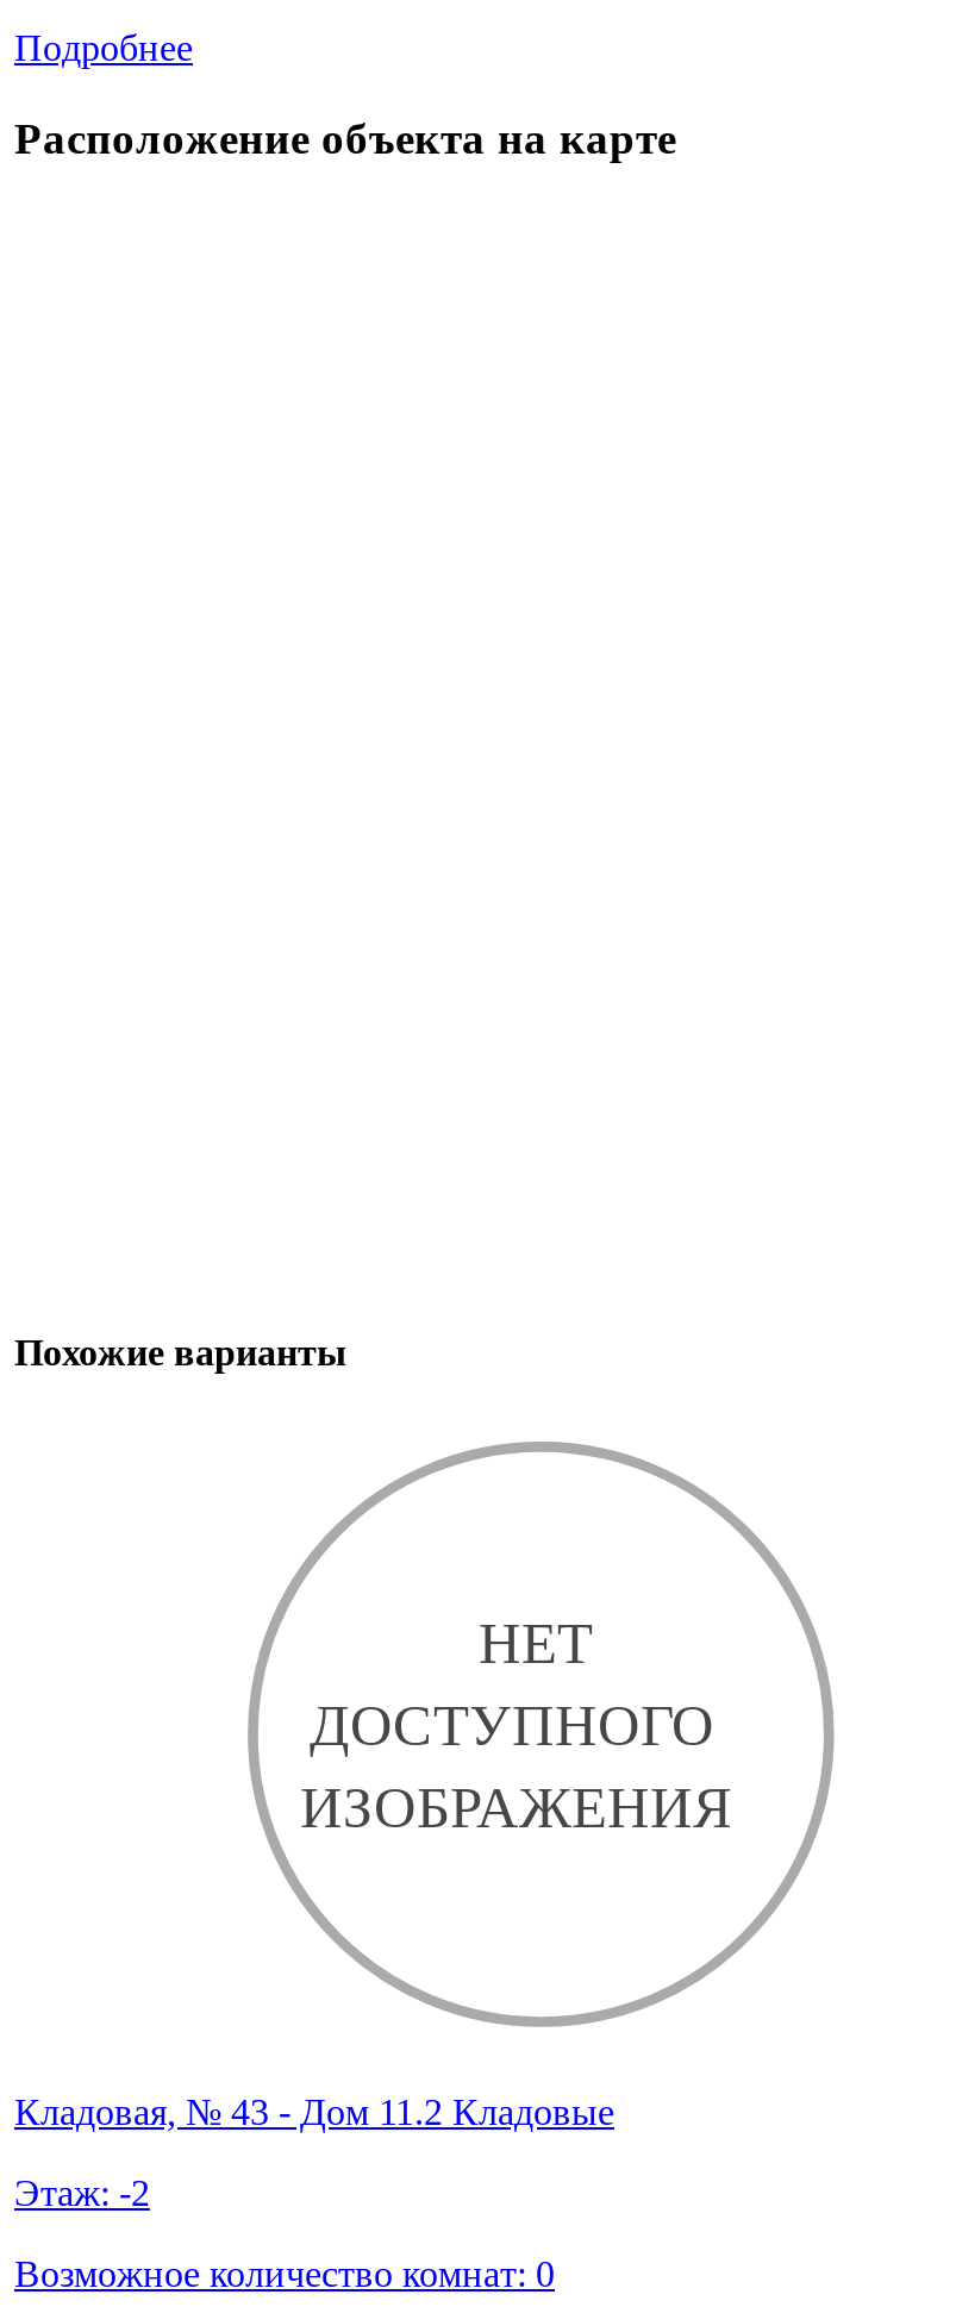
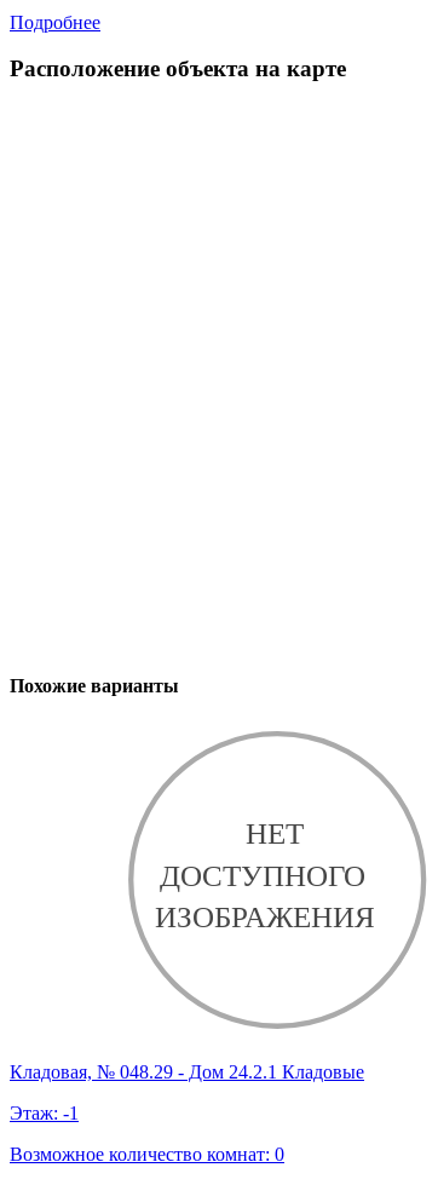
- Кладовая, № 43 - Дом 11.2 Кладовые
+ Кладовая, № 048.29 - Дом 24.2.1 Кладовые

- Этаж: -2
+ Этаж: -1
